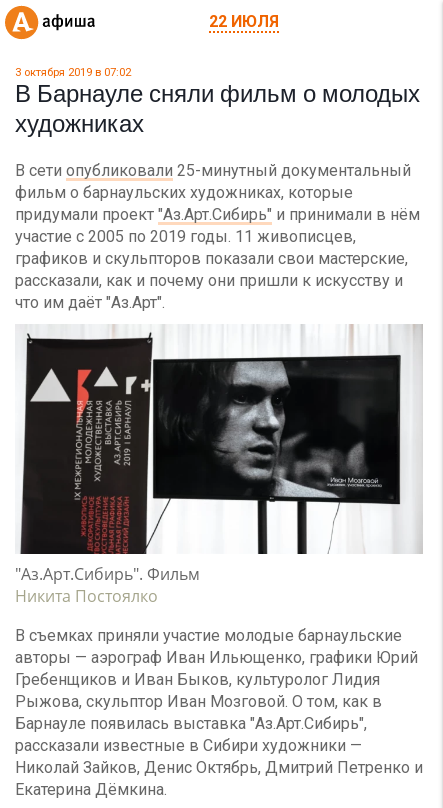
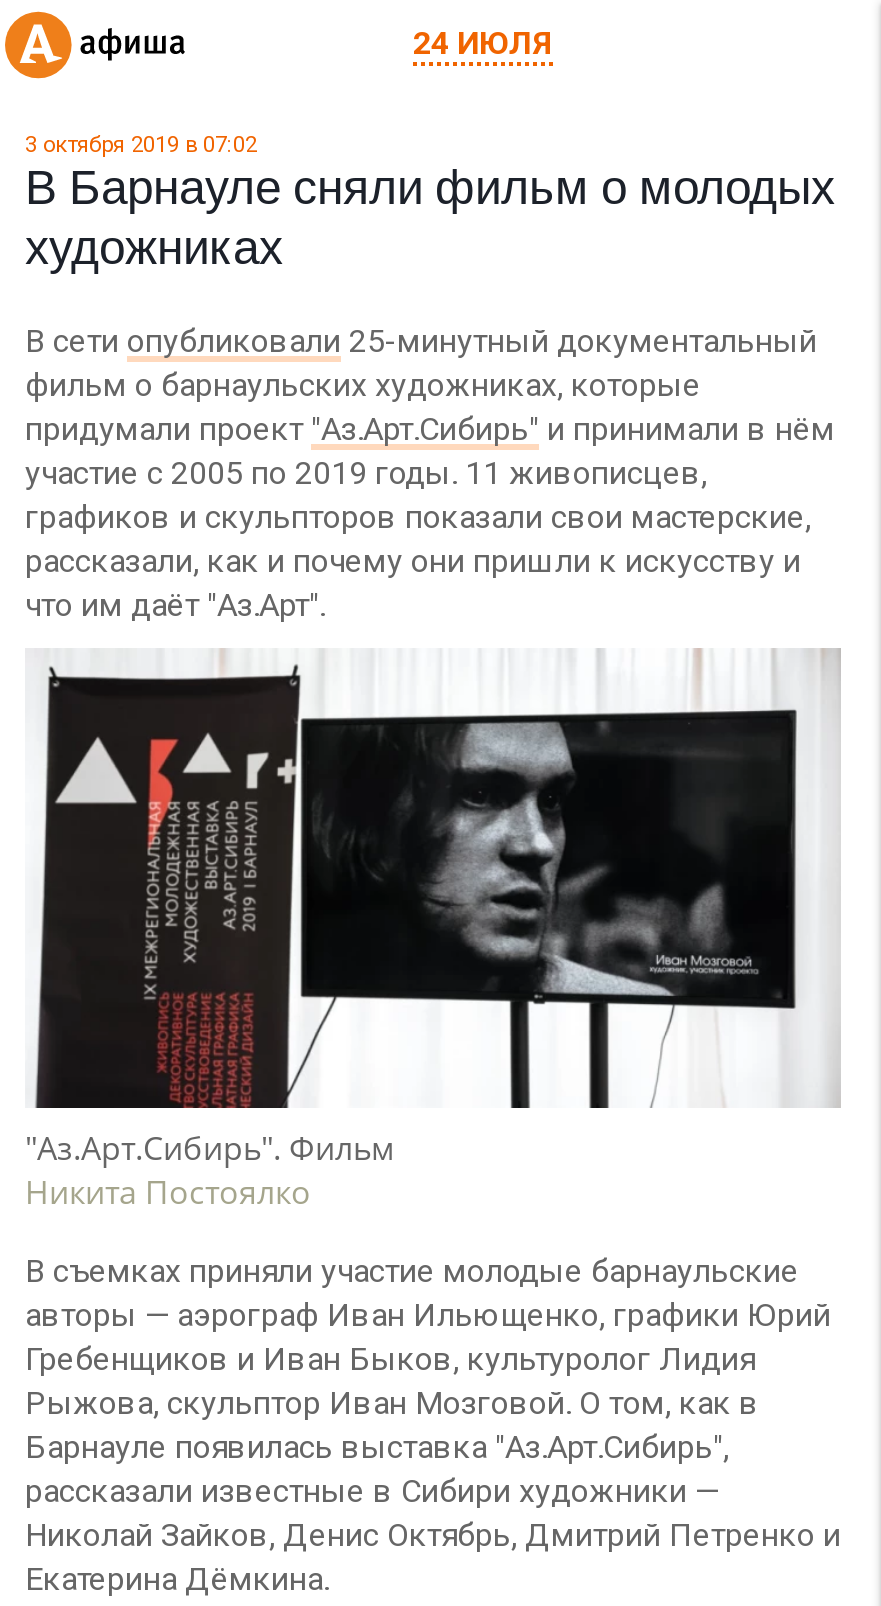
- 22 ИЮЛЯ
+ 24 ИЮЛЯ
